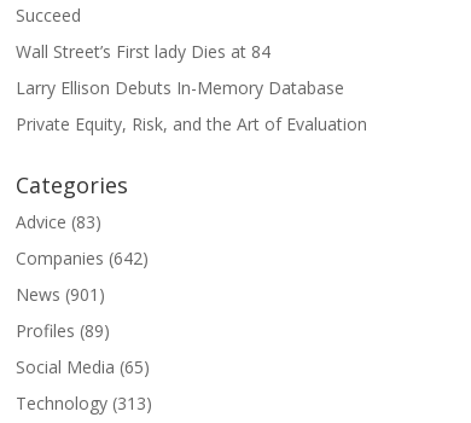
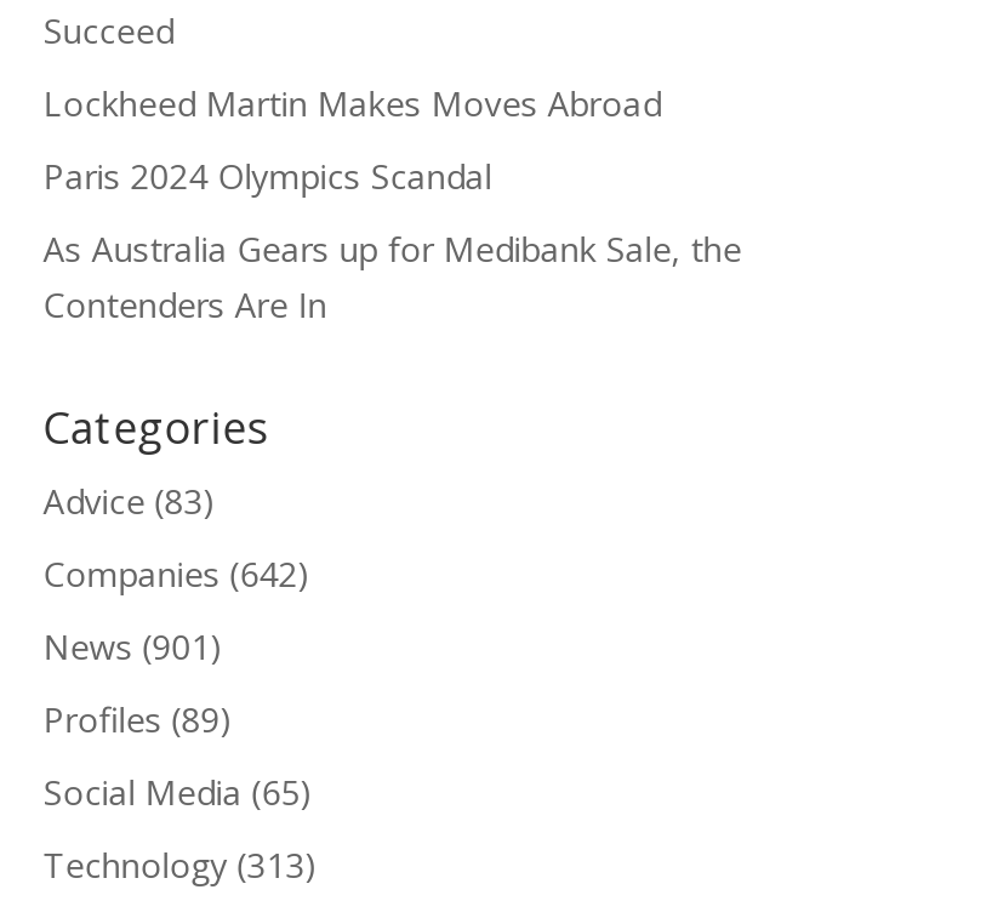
- Wall Street’s First lady Dies at 84
+ Lockheed Martin Makes Moves Abroad

- Larry Ellison Debuts In-Memory Database
+ Paris 2024 Olympics Scandal

- Private Equity, Risk, and the Art of Evaluation
+ As Australia Gears up for Medibank Sale, the
+ Contenders Are In
